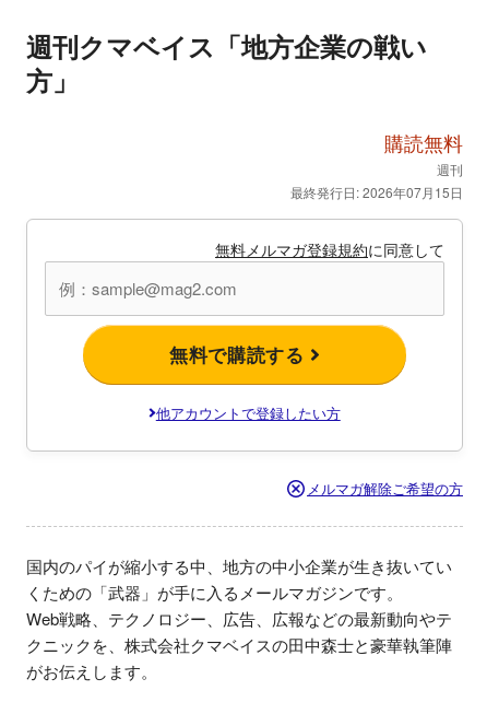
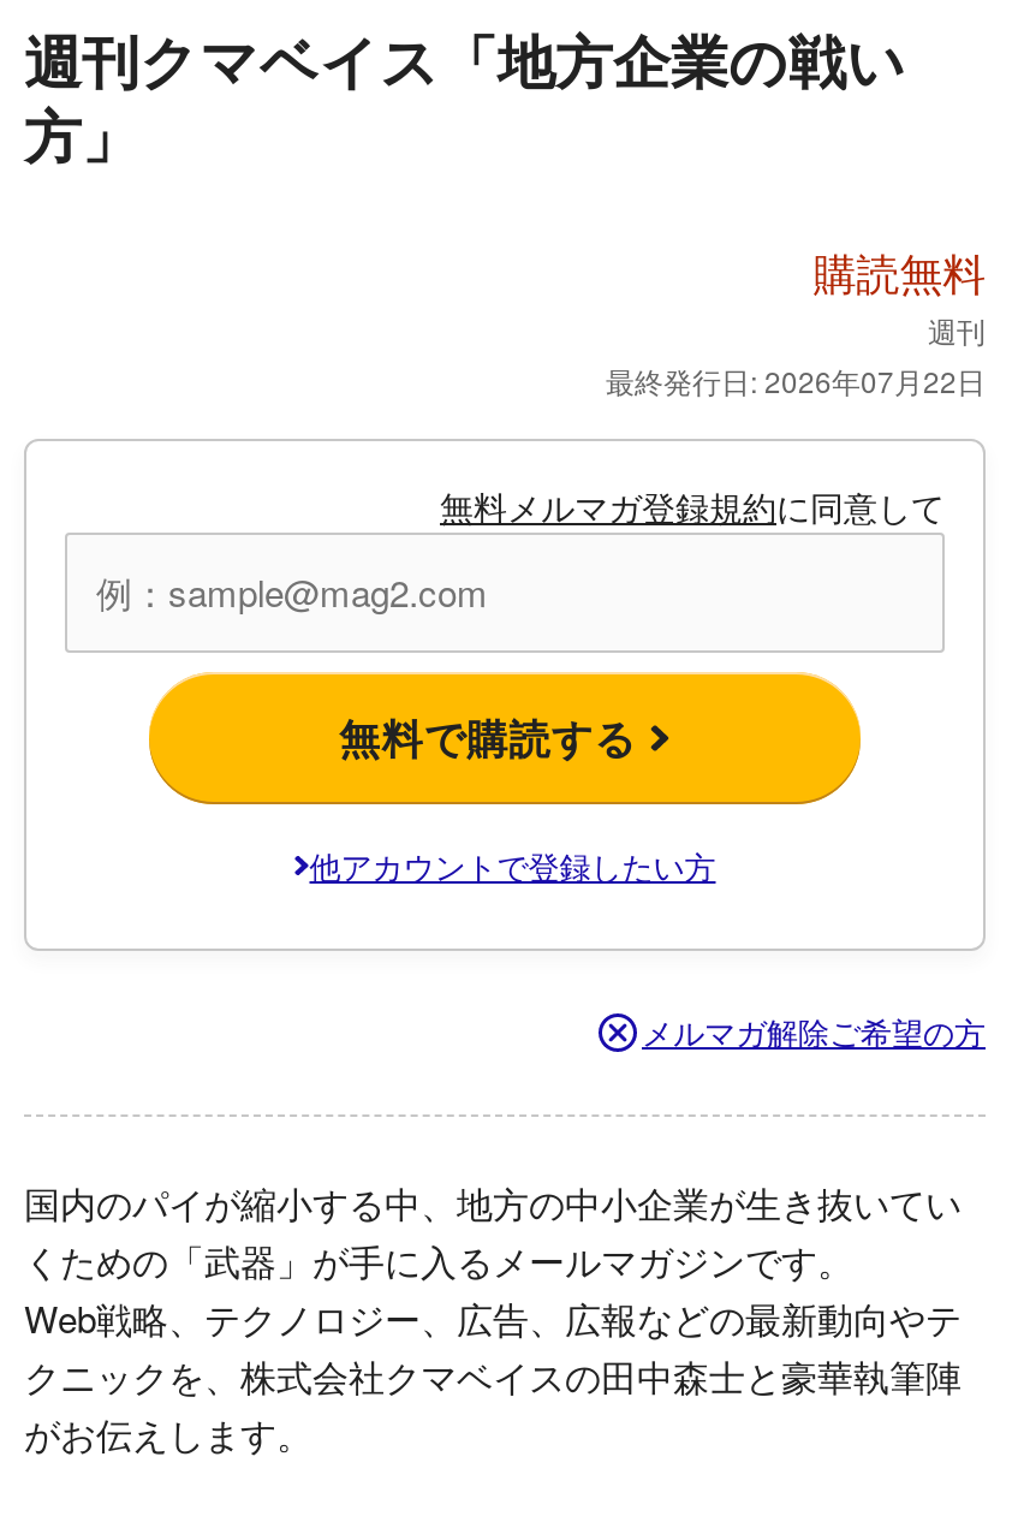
- 最終発行日: 2026年07月15日
+ 最終発行日: 2026年07月22日
